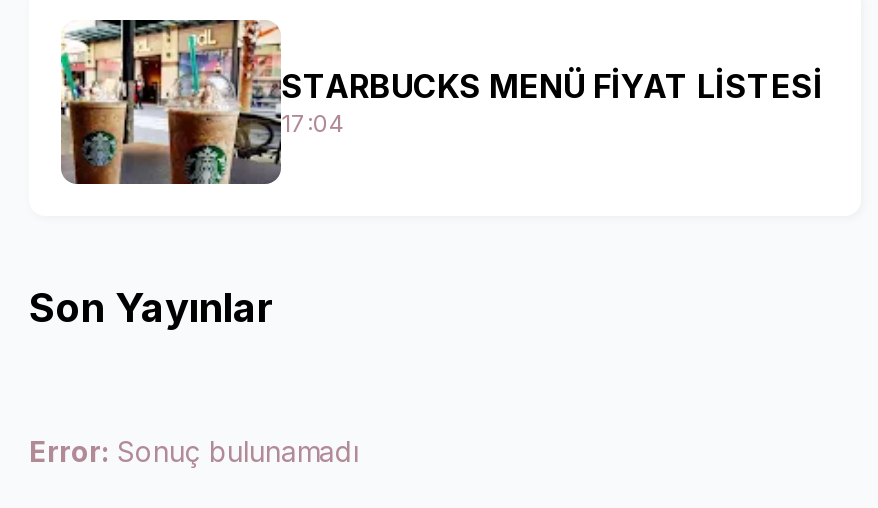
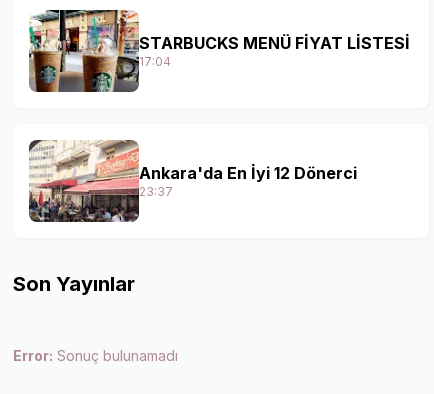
+ [image]
+ Ankara'da En İyi 12 Dönerci
+ 23:37
